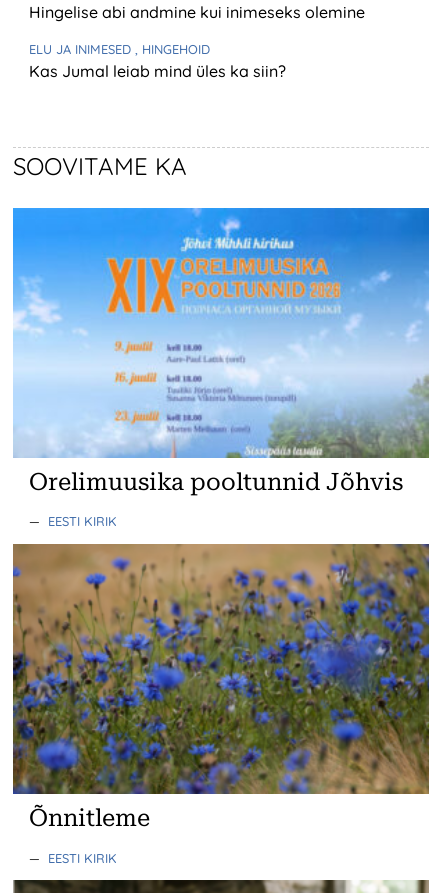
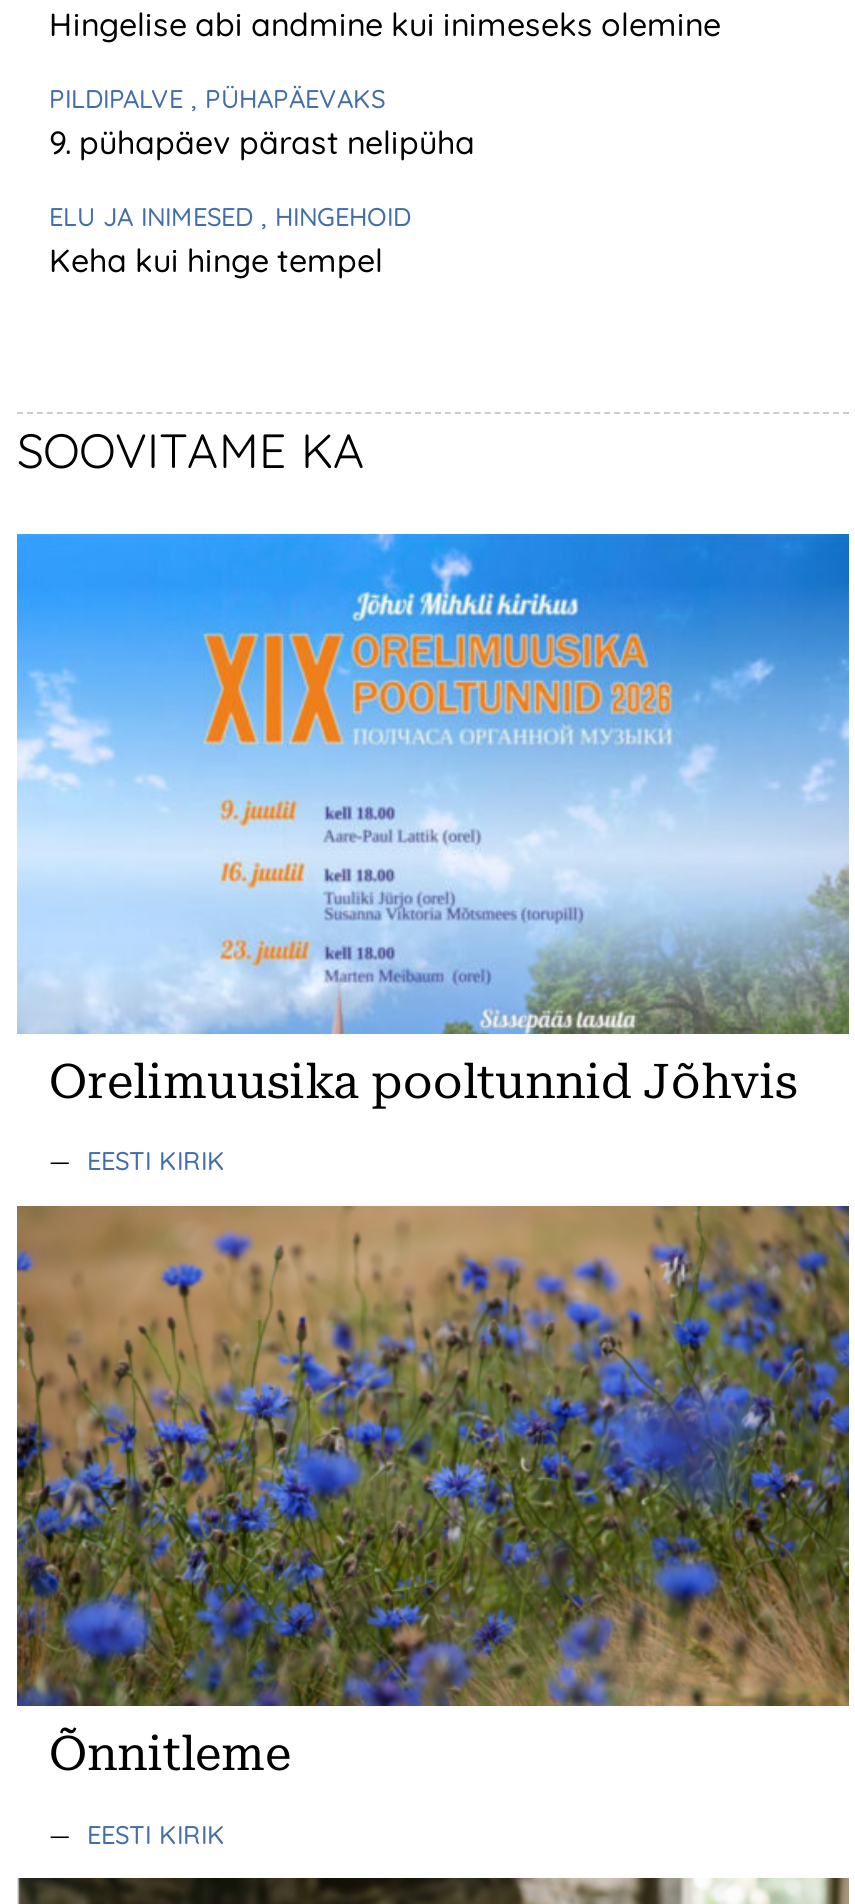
+ PILDIPALVE, PÜHAPÄEVAKS
+ 9. pühapäev pärast nelipüha

- Kas Jumal leiab mind üles ka siin?
+ Keha kui hinge tempel
